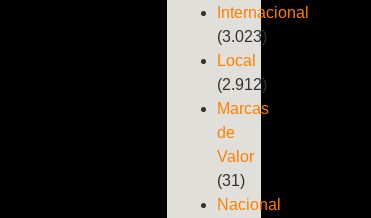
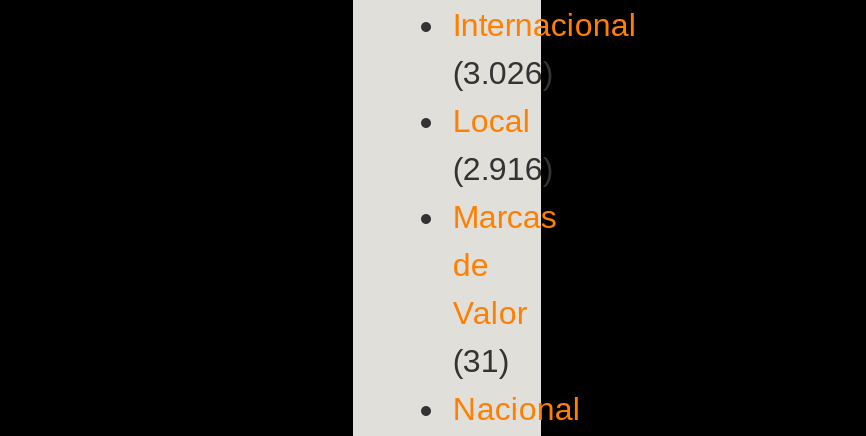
- (3.023)
+ (3.026)

- (2.912)
+ (2.916)
